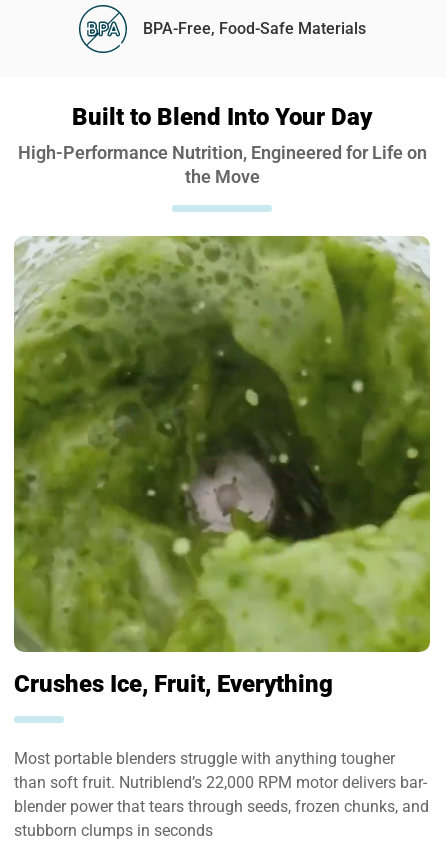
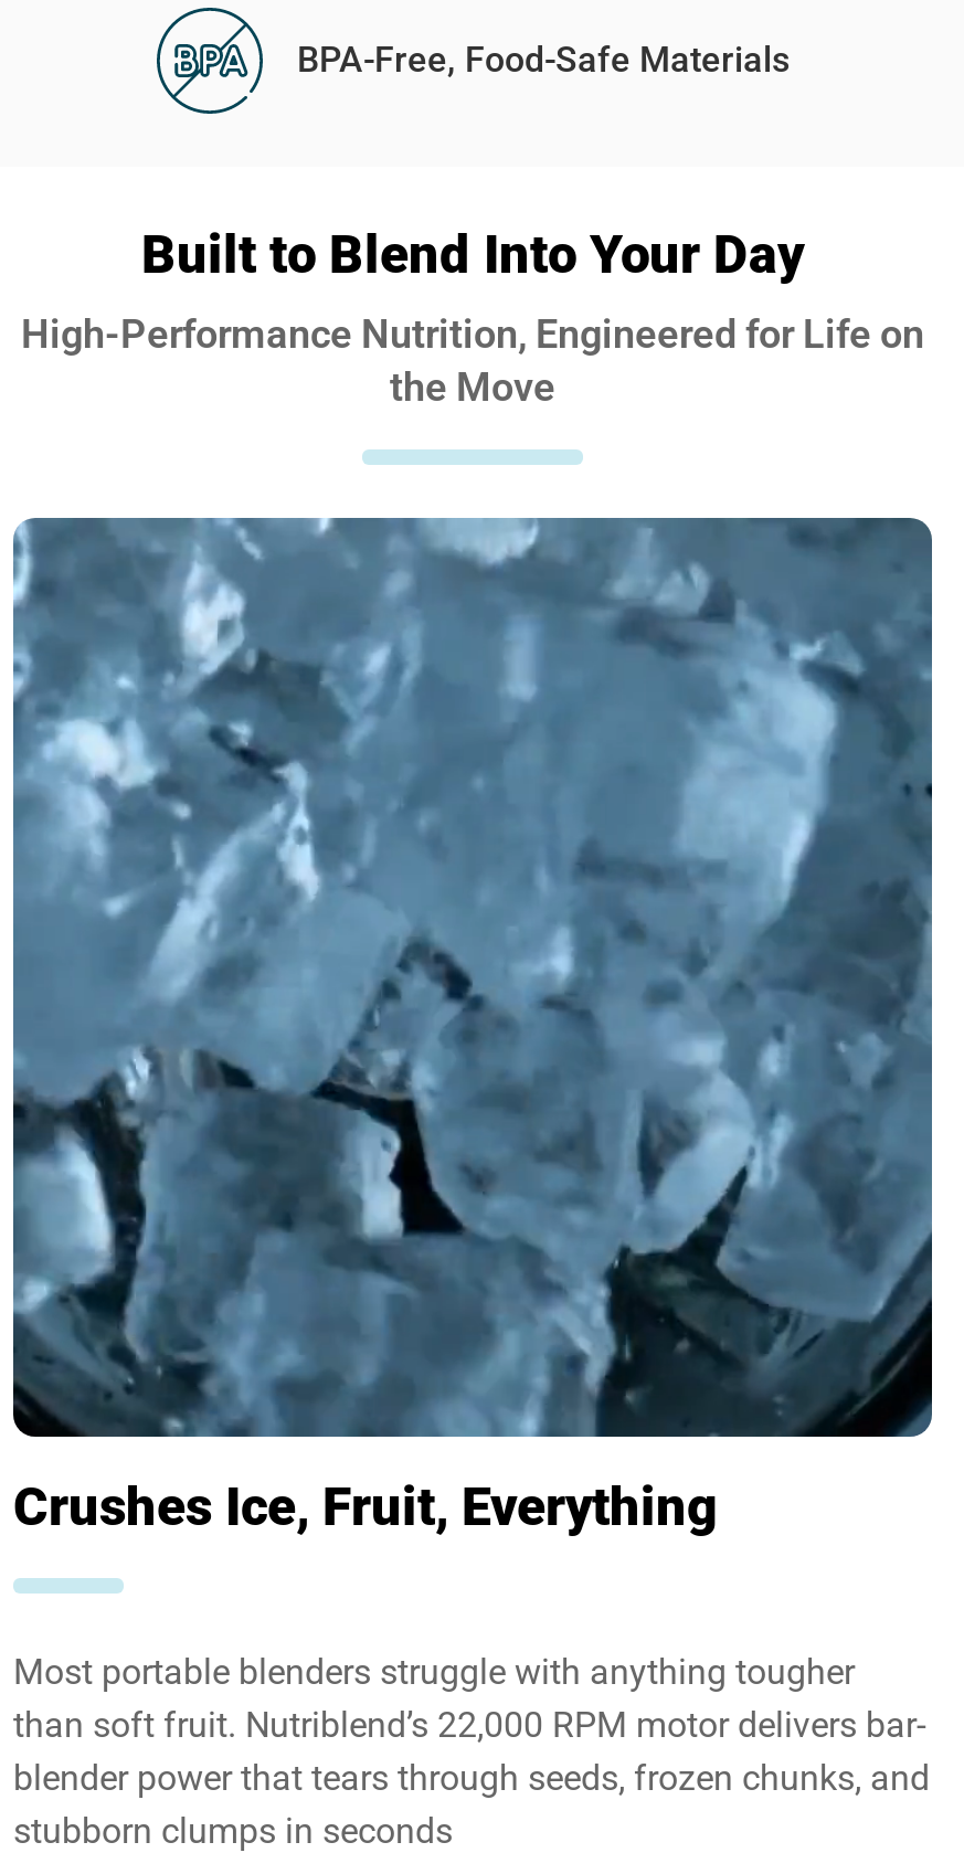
- [image]
+ [image]
